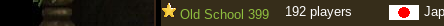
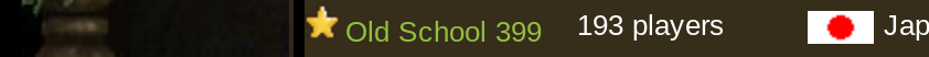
- Old School 399 192 players
+ Old School 399 193 players
